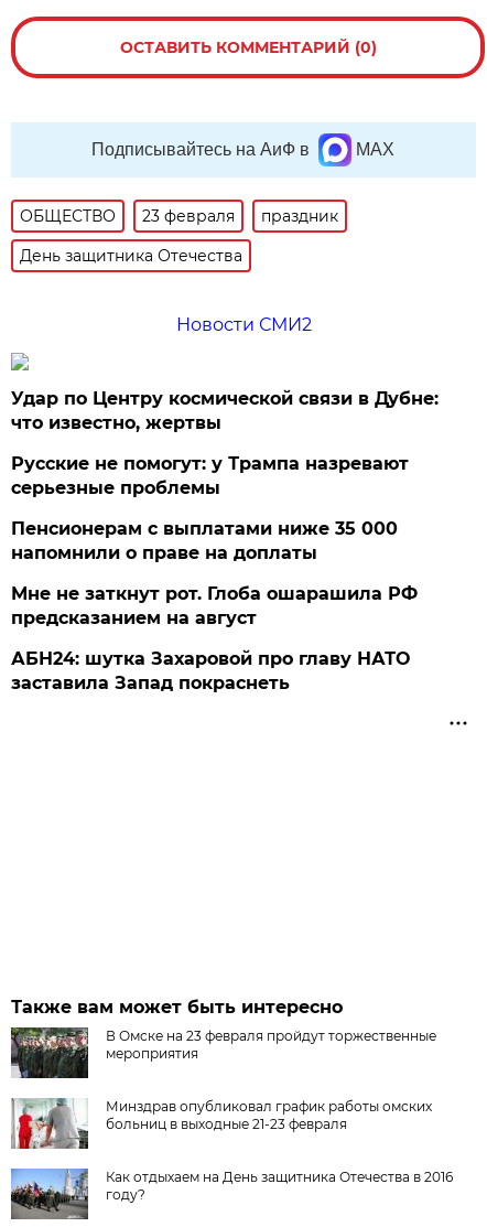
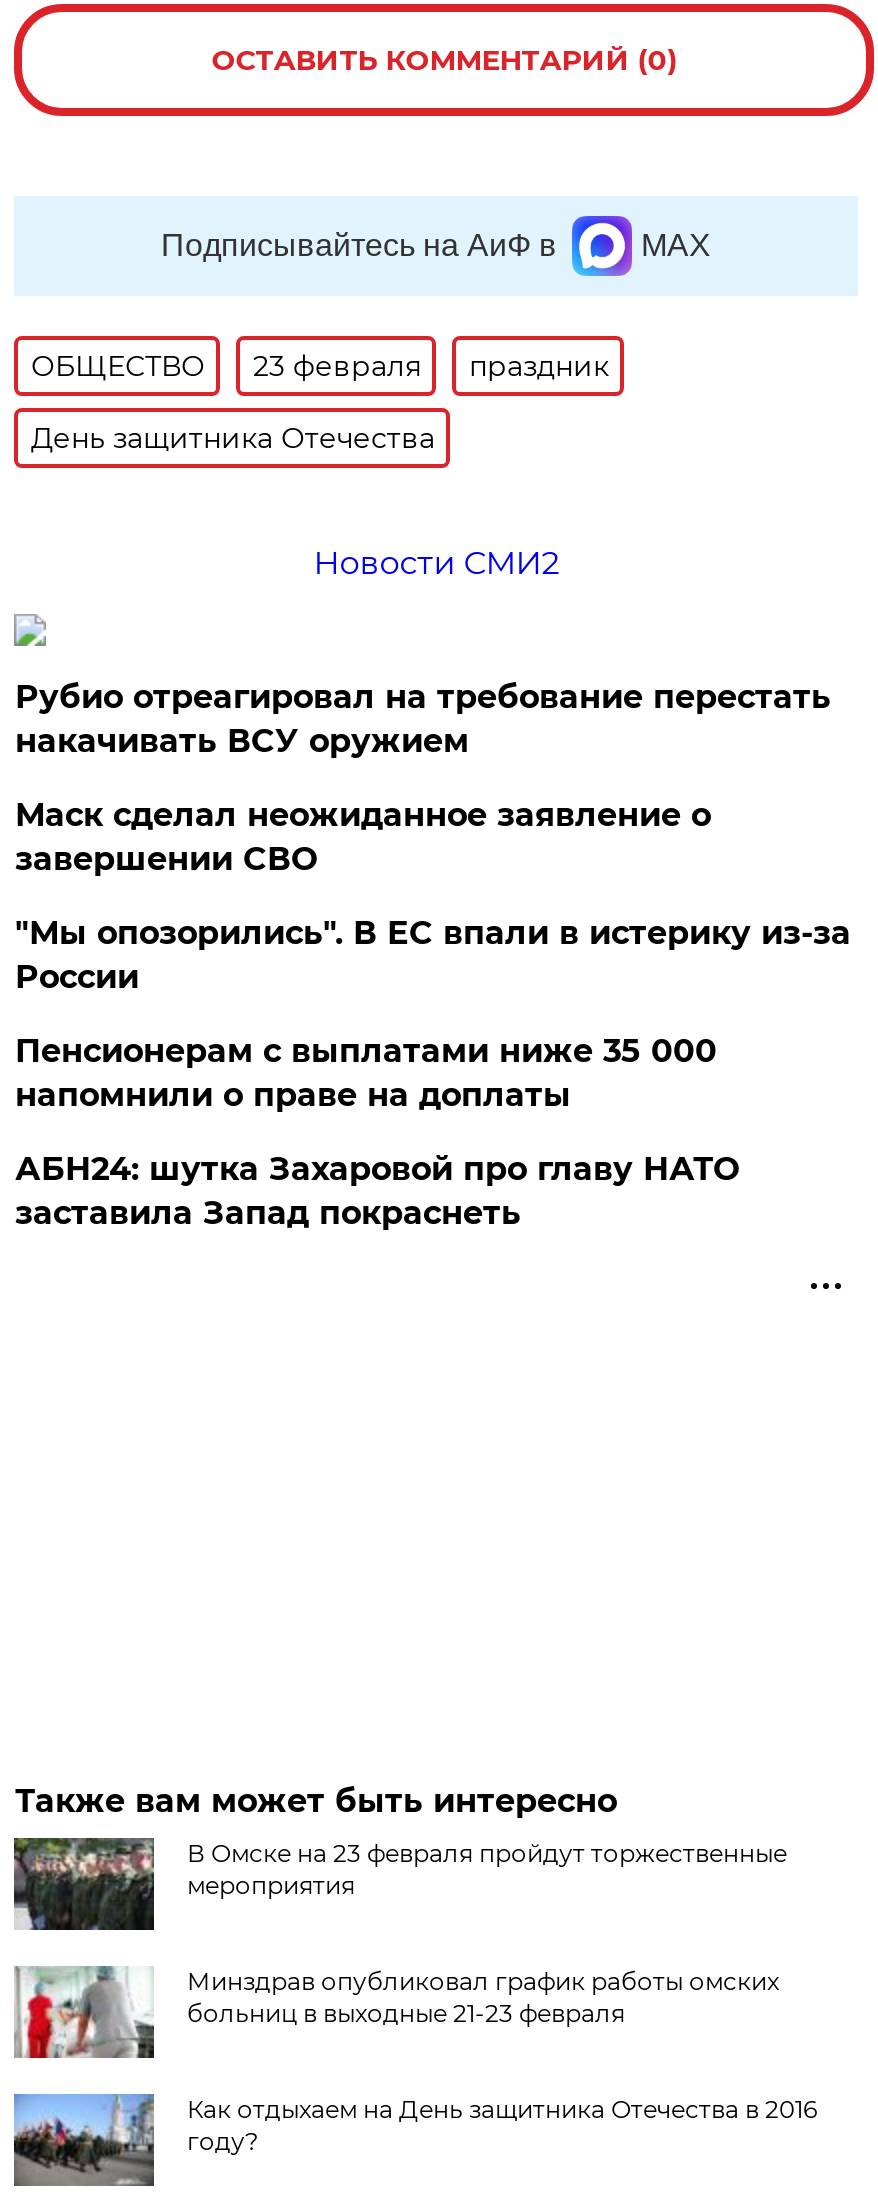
- Удар по Центру космической связи в Дубне:
- что известно, жертвы
- Русские не помогут: у Трампа назревают
- серьезные проблемы
+ Рубио отреагировал на требование перестать
+ накачивать ВСУ оружием
+ Маск сделал неожиданное заявление о
+ завершении СВО
+ "Мы опозорились". В ЕС впали в истерику из-за
+ России

moved down: Пенсионерам с выплатами ниже 35 000 | напомнили о праве на доплаты

- Мне не заткнут рот. Глоба ошарашила РФ
- предсказанием на август
